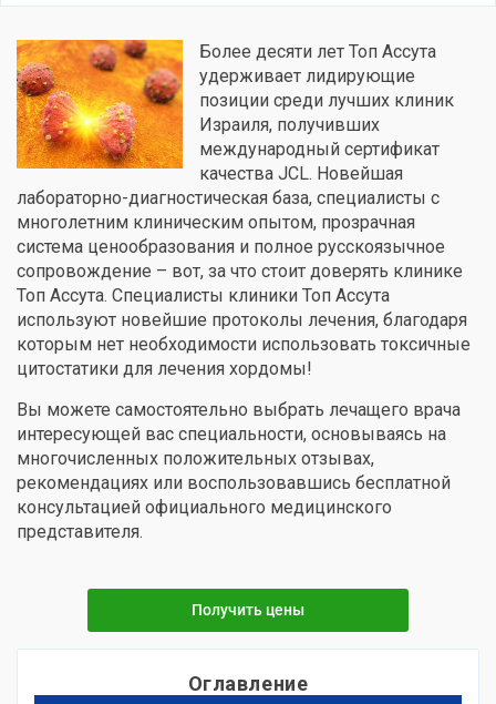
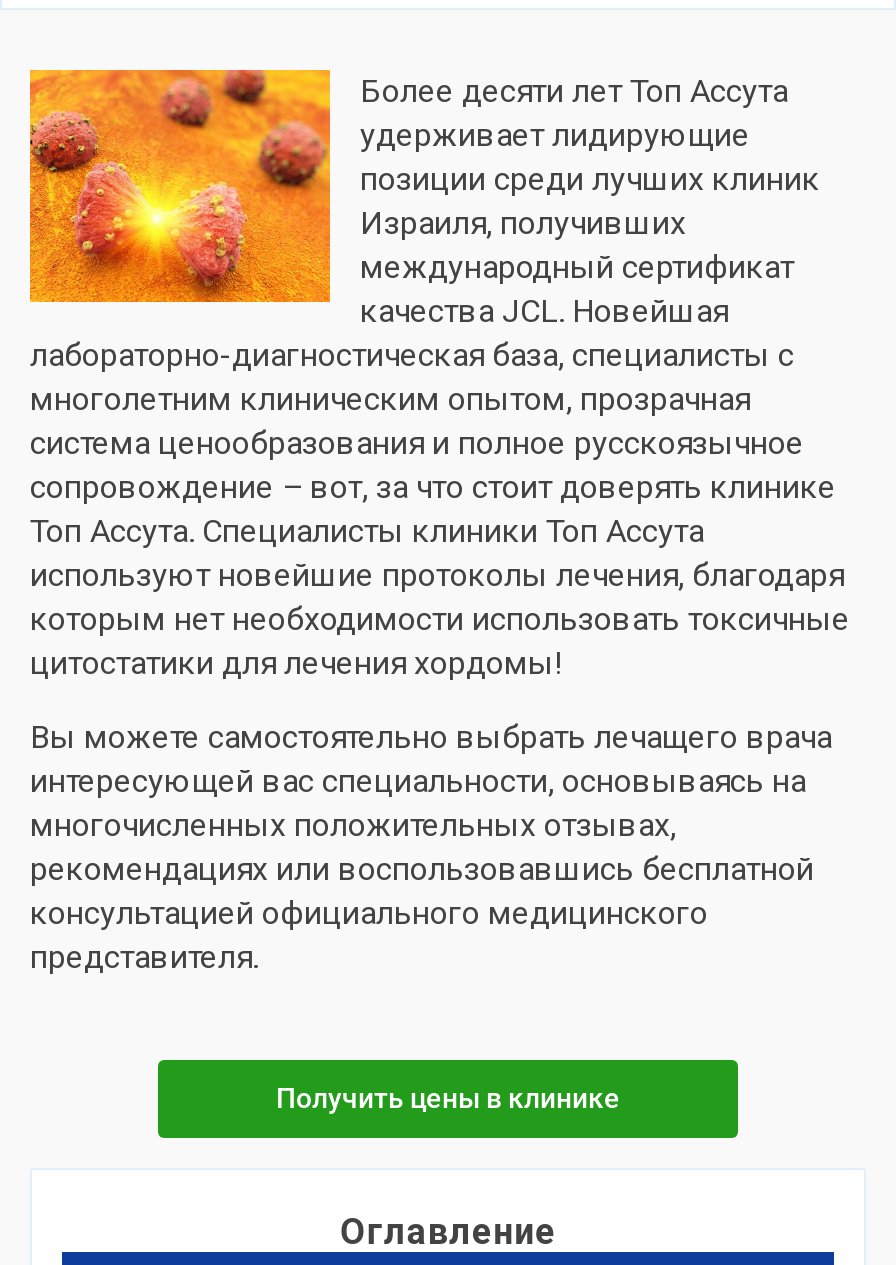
- Получить цены
+ Получить цены в клинике
